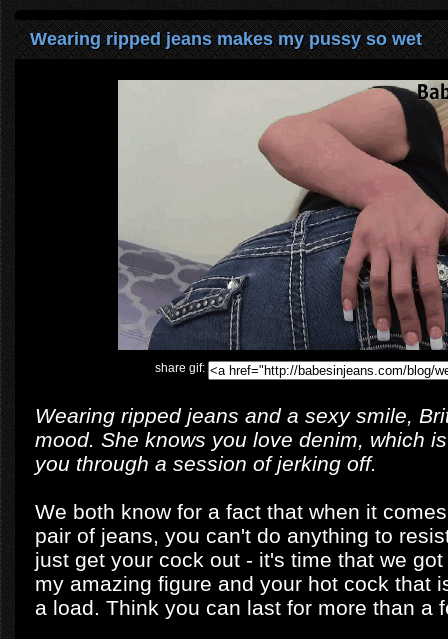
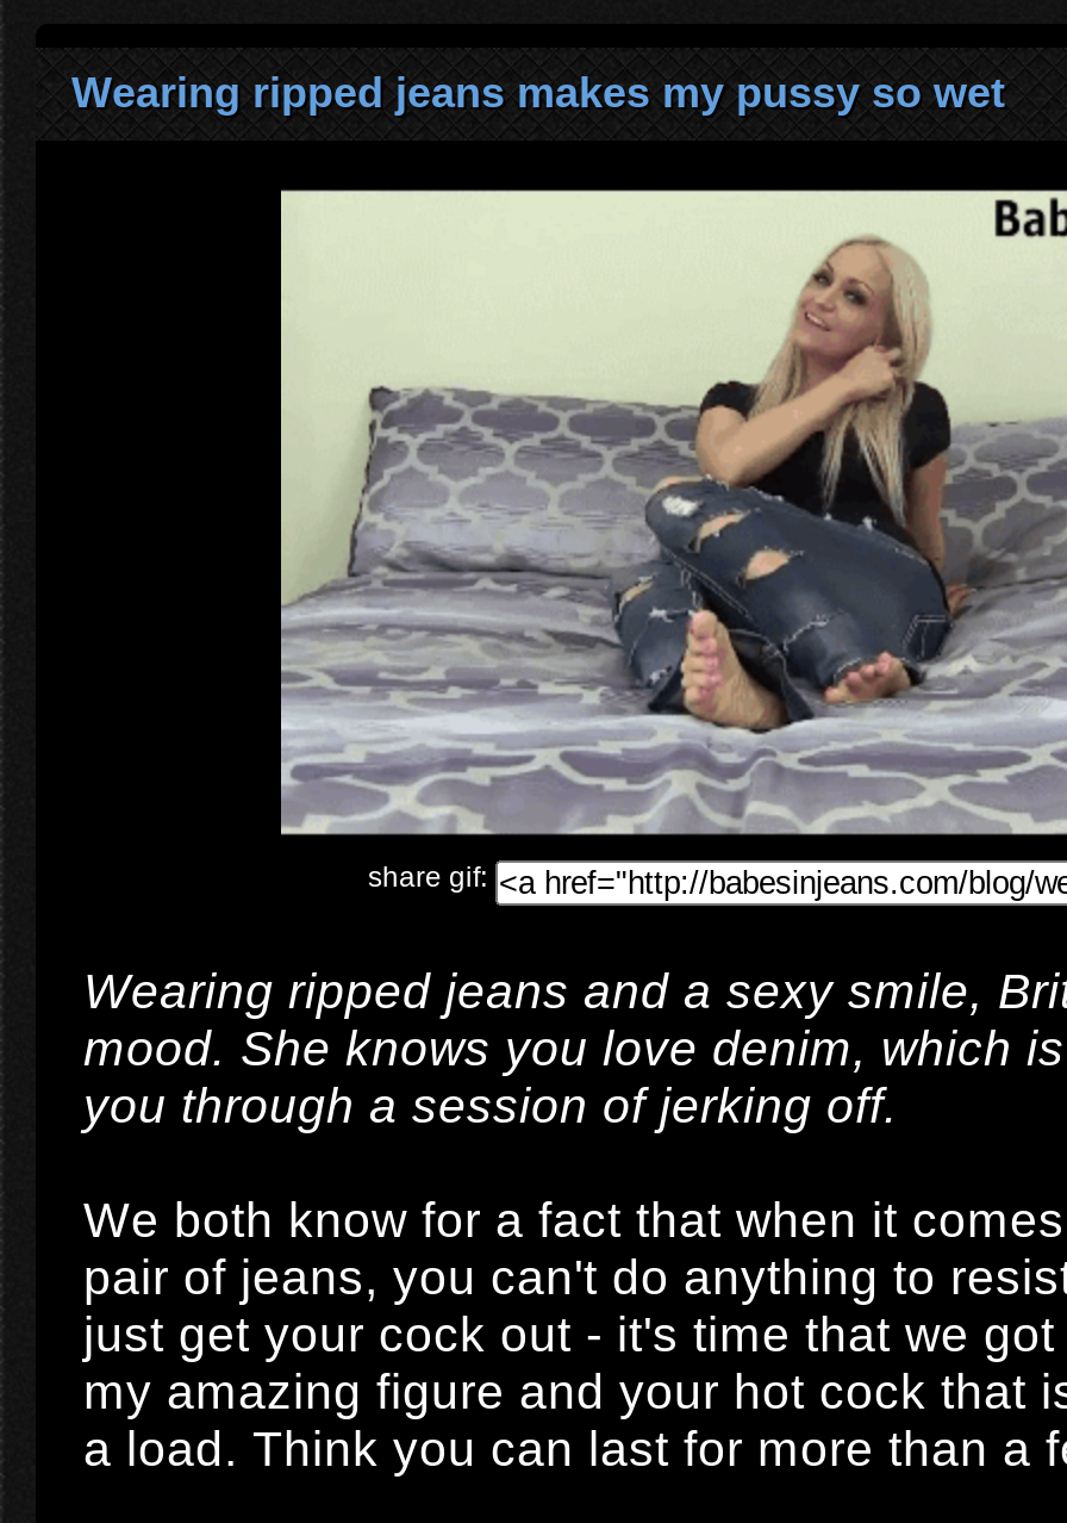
- [image]
+ [image]
